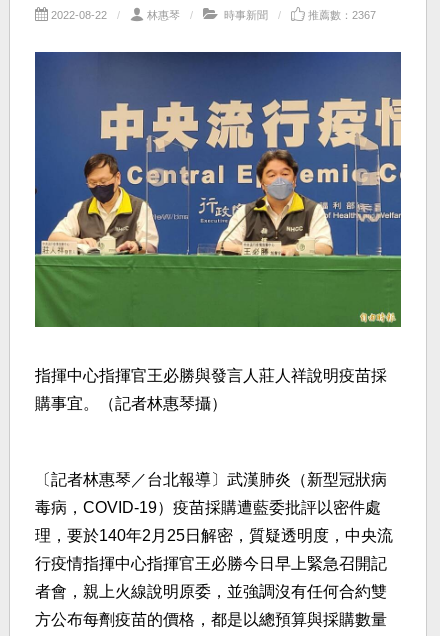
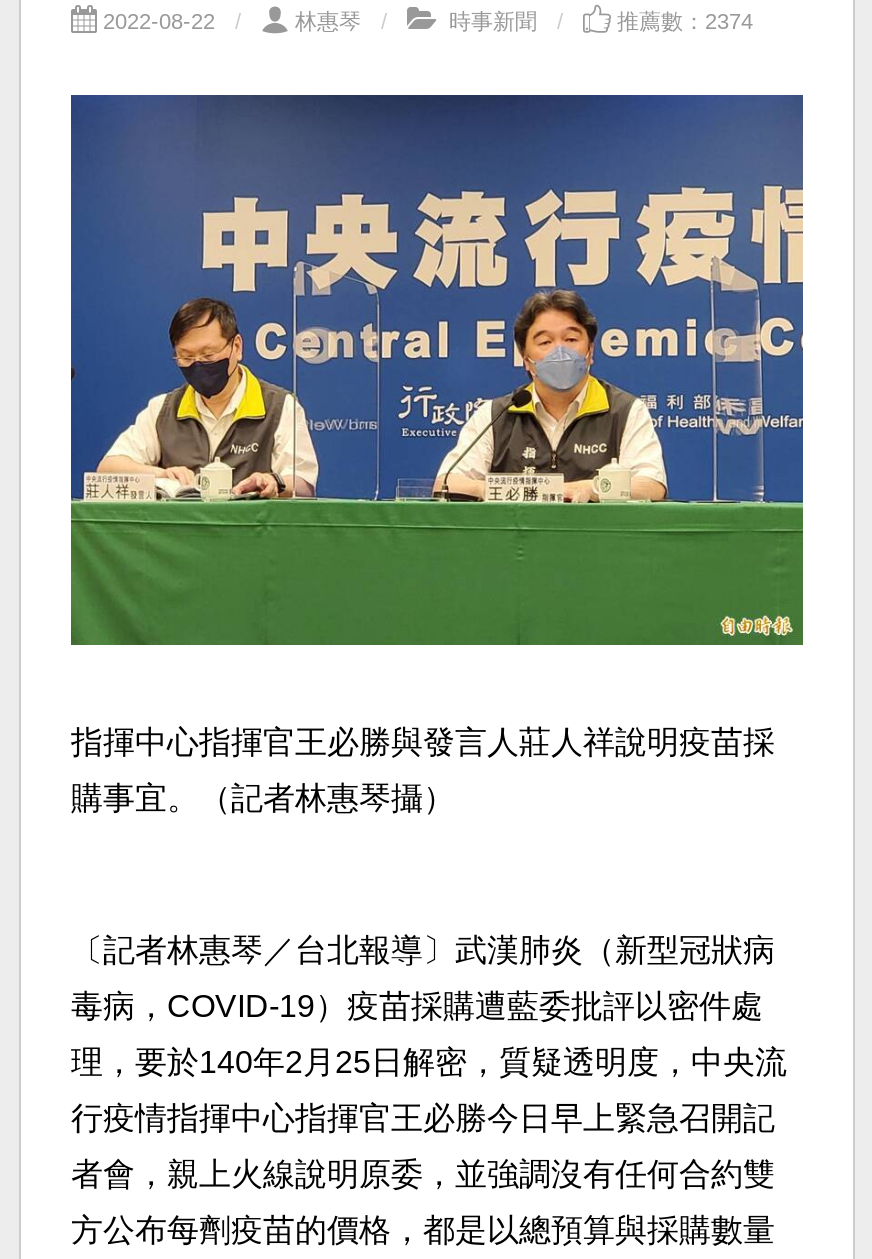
- 推薦數：2367
+ 推薦數：2374
